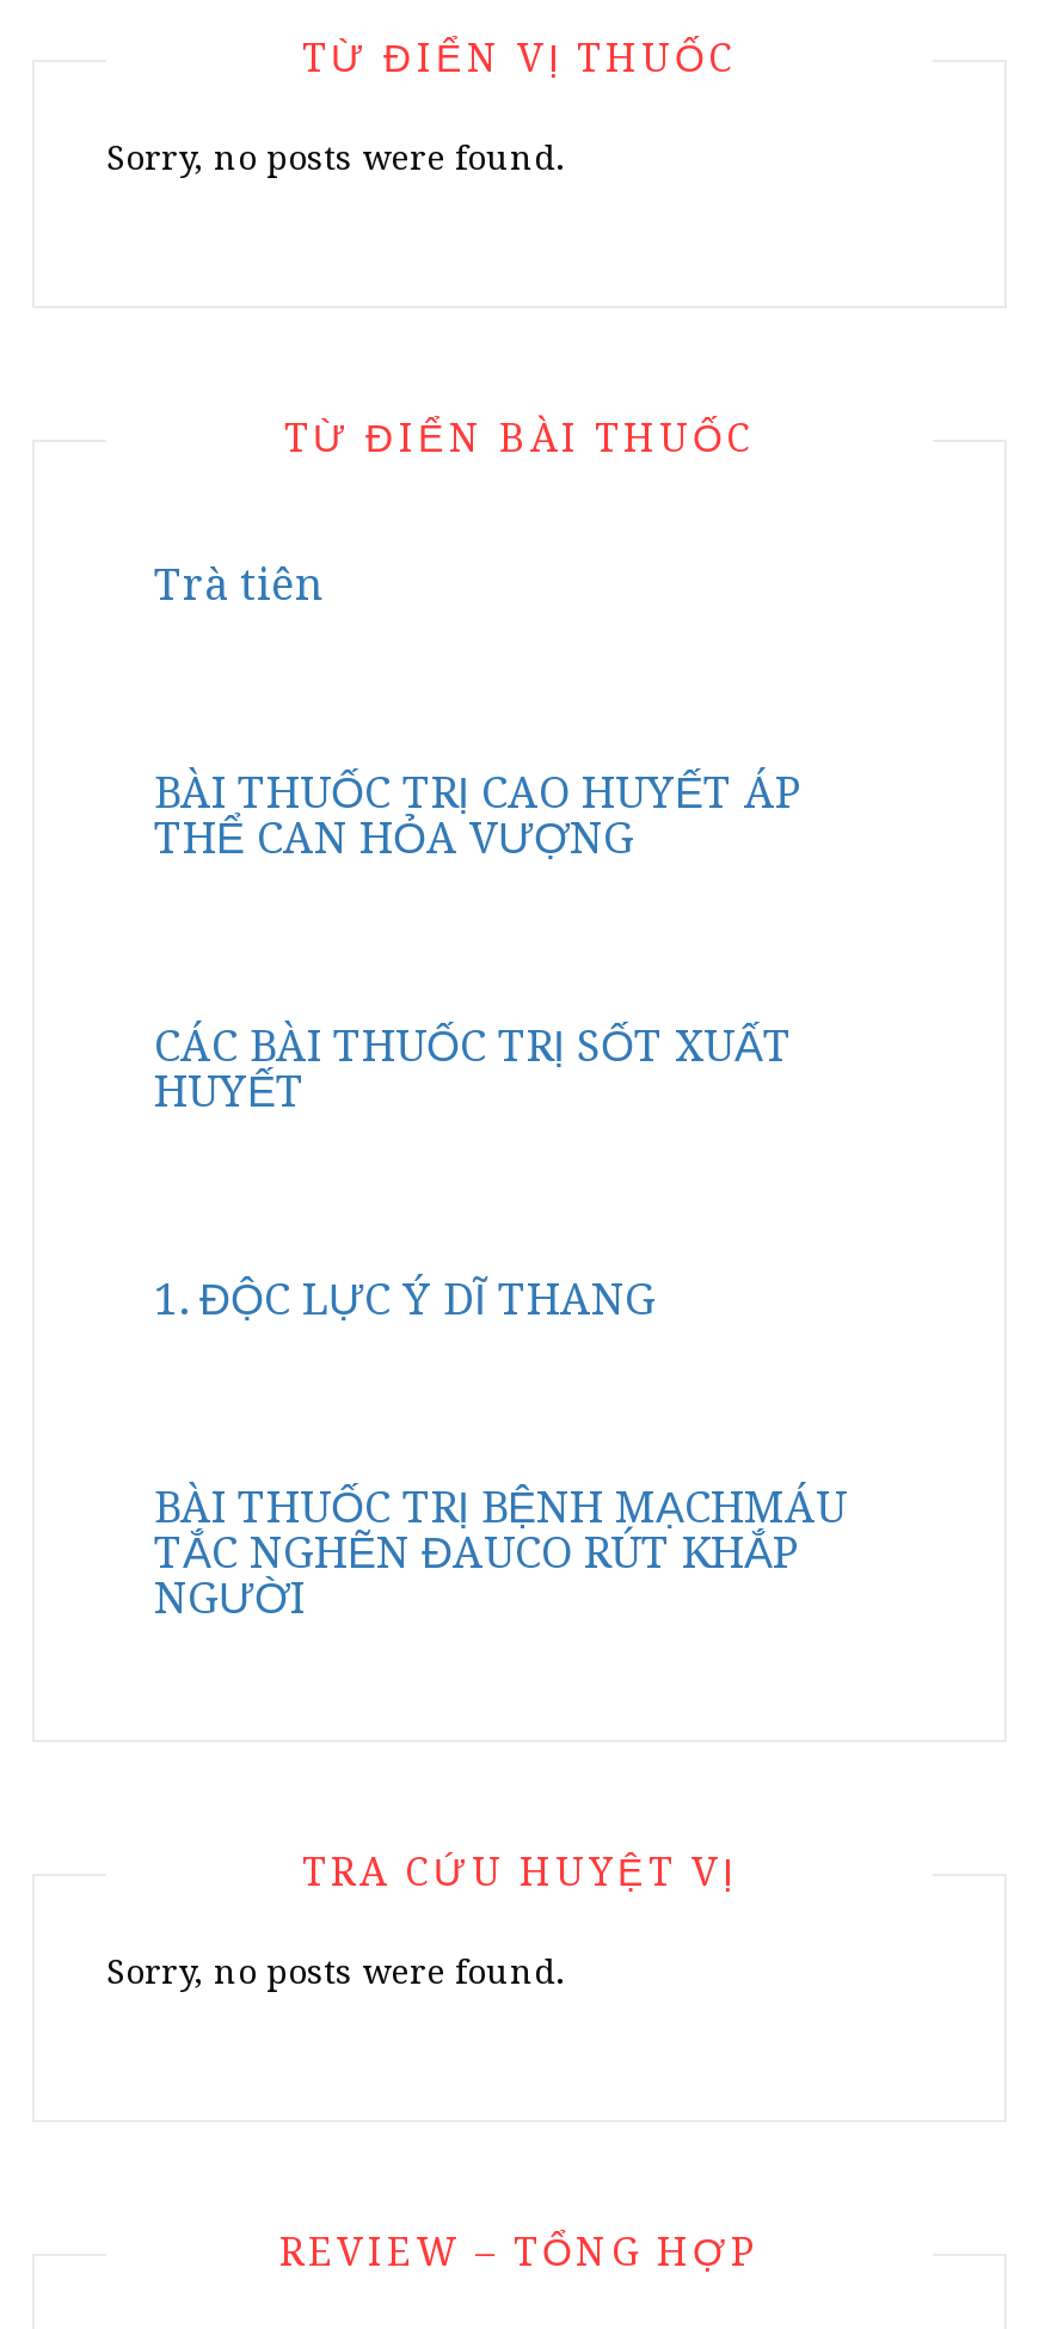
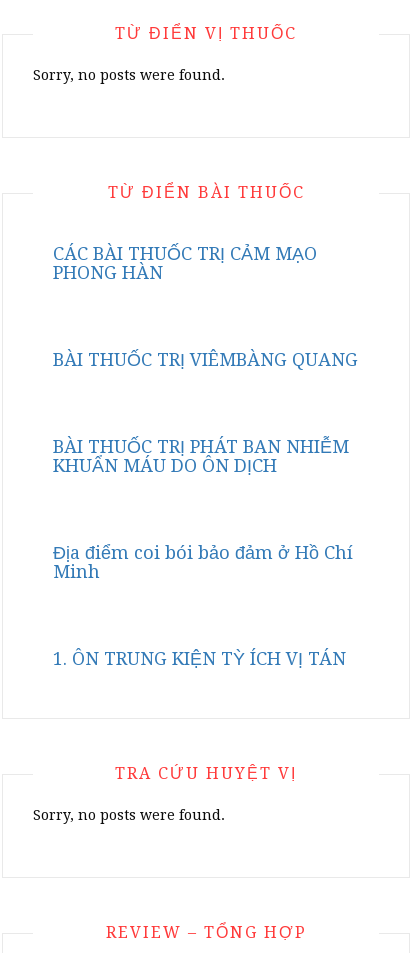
- Trà tiên
+ CÁC BÀI THUỐC TRỊ CẢM MẠO
+ PHONG HÀN

- BÀI THUỐC TRỊ CAO HUYẾT ÁP
- THỂ CAN HỎA VƯỢNG
+ BÀI THUỐC TRỊ VIÊMBÀNG QUANG

- CÁC BÀI THUỐC TRỊ SỐT XUẤT
- HUYẾT
+ BÀI THUỐC TRỊ PHÁT BAN NHIỄM
+ KHUẨN MÁU DO ÔN DỊCH

- 1. ĐỘC LỰC Ý DĨ THANG
+ Địa điểm coi bói bảo đảm ở Hồ Chí
+ Minh

- BÀI THUỐC TRỊ BỆNH MẠCHMÁU
- TẮC NGHẼN ĐAUCO RÚT KHẮP
- NGƯỜI
+ 1. ÔN TRUNG KIỆN TỲ ÍCH VỊ TÁN
